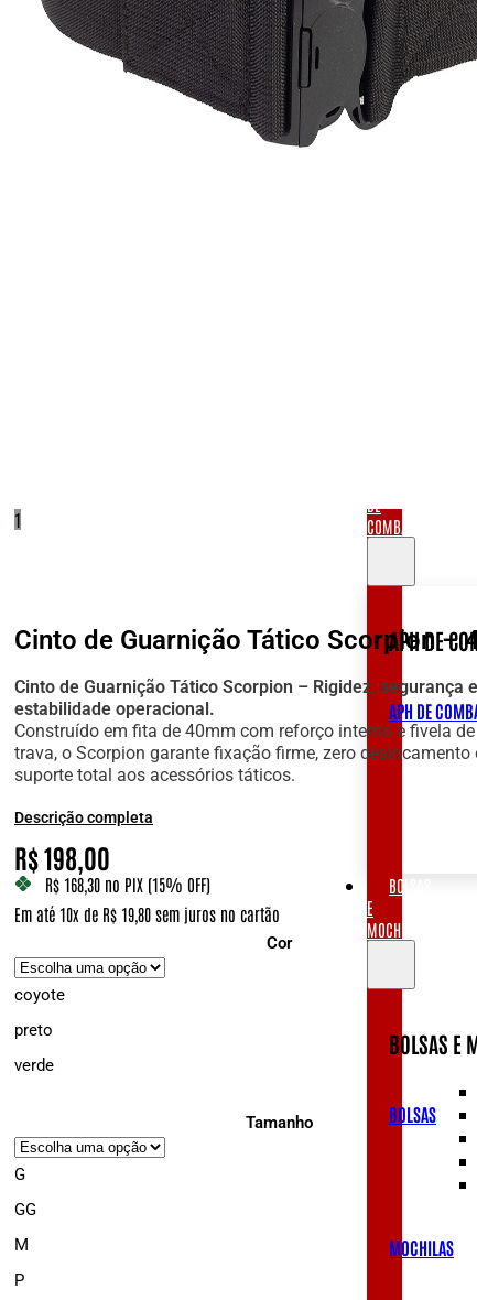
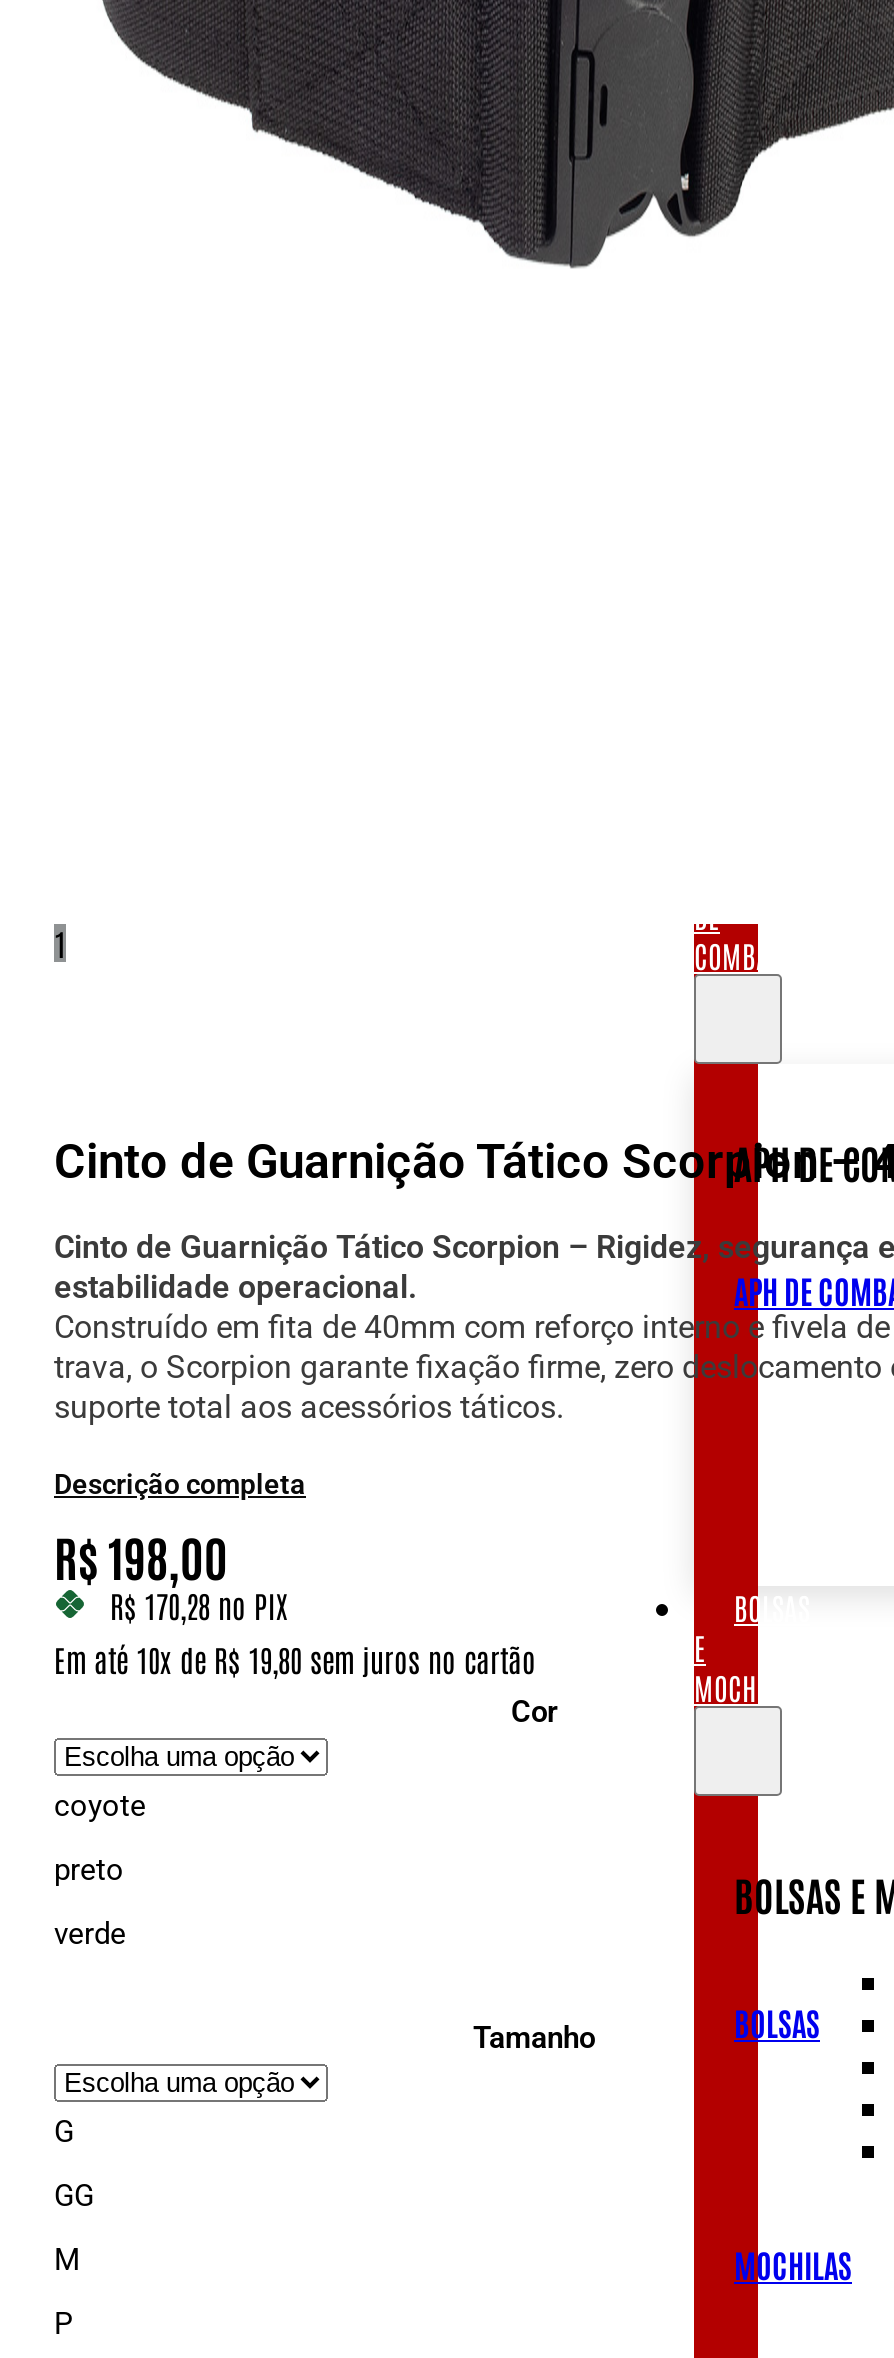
- R$ 168,30 no PIX (15% OFF)
+ R$ 170,28 no PIX
